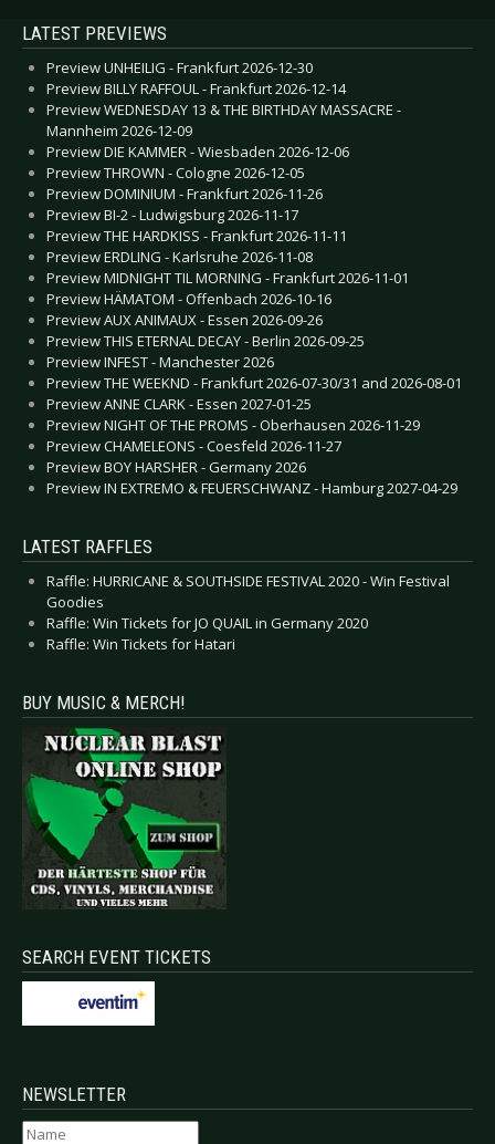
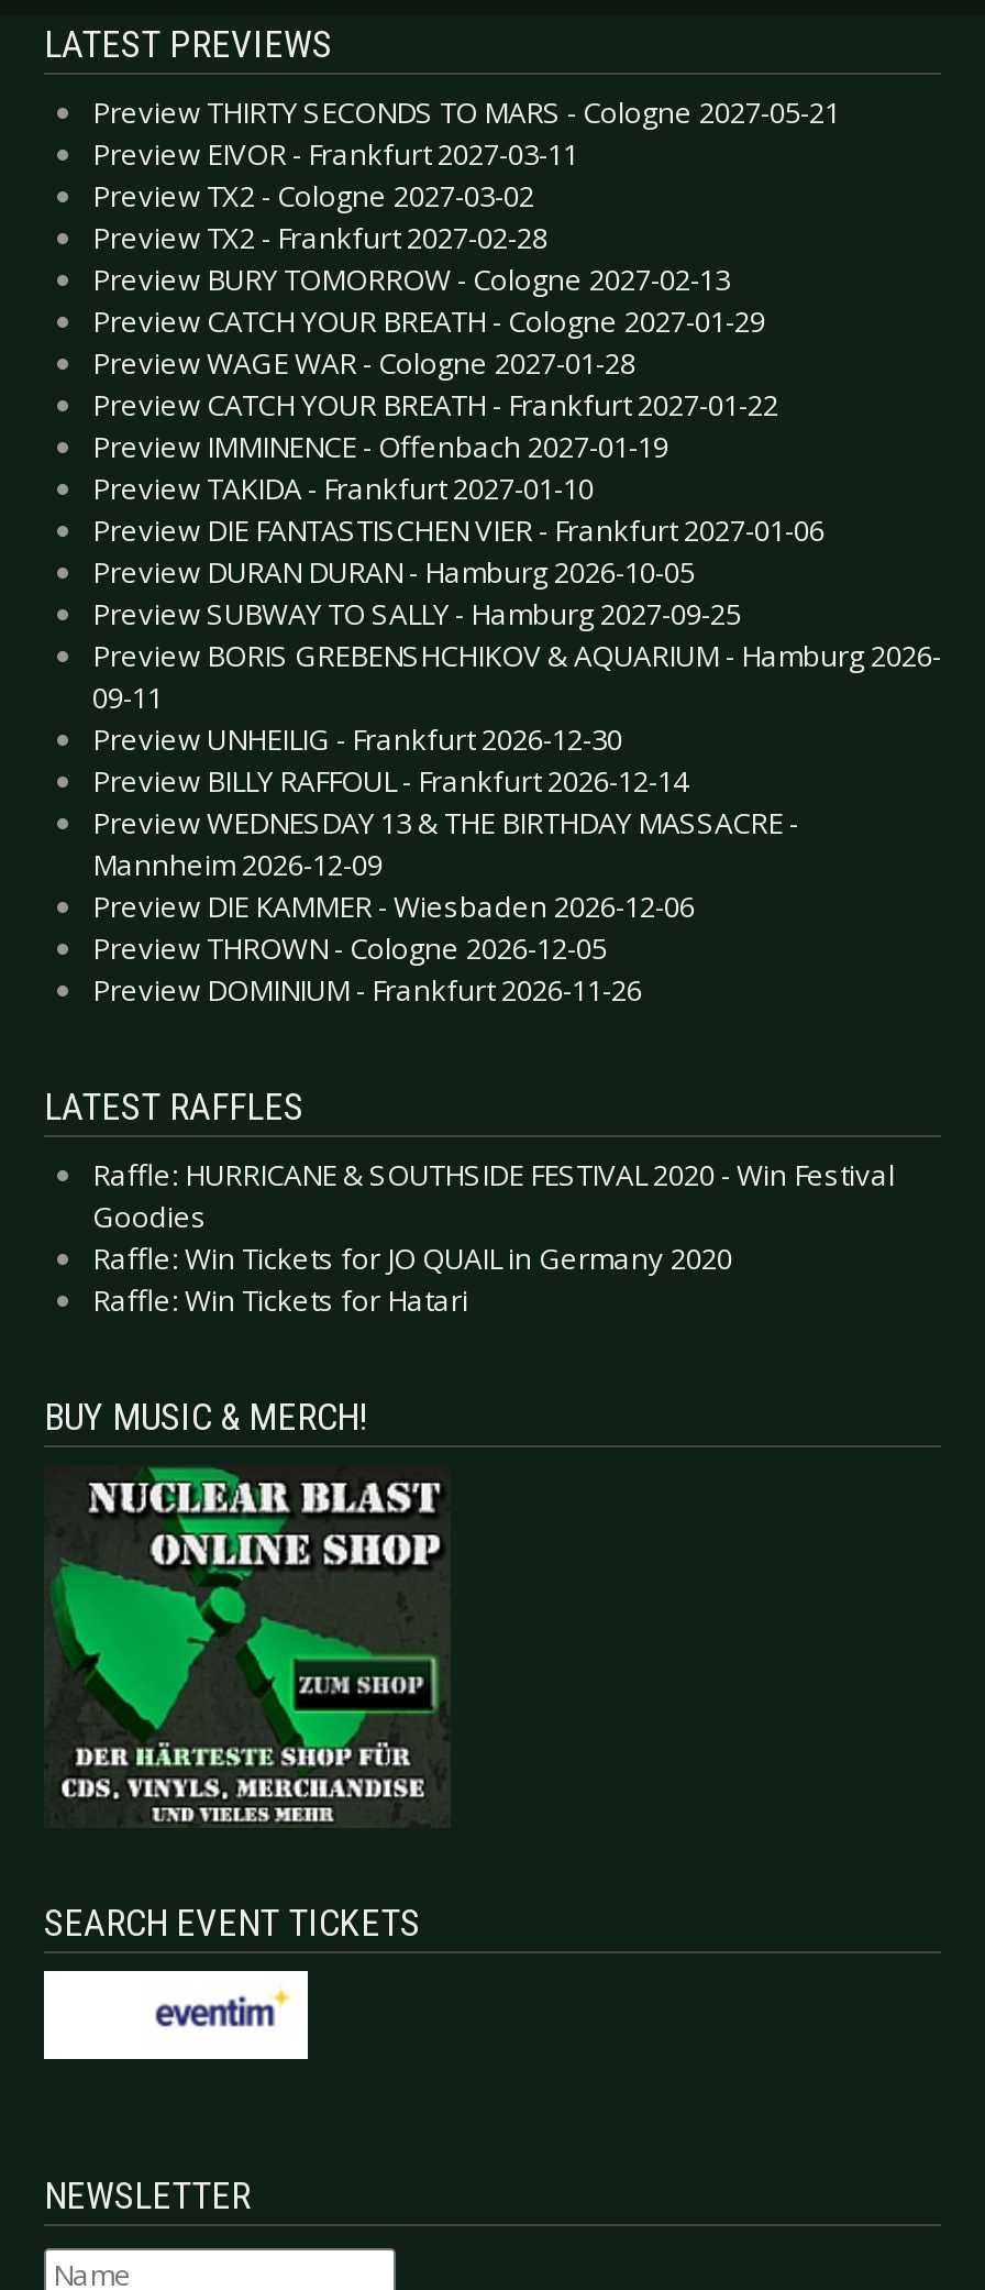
+ Preview THIRTY SECONDS TO MARS - Cologne 2027-05-21
+ Preview EIVOR - Frankfurt 2027-03-11
+ Preview TX2 - Cologne 2027-03-02
+ Preview TX2 - Frankfurt 2027-02-28
+ Preview BURY TOMORROW - Cologne 2027-02-13
+ Preview CATCH YOUR BREATH - Cologne 2027-01-29
+ Preview WAGE WAR - Cologne 2027-01-28
+ Preview CATCH YOUR BREATH - Frankfurt 2027-01-22
+ Preview IMMINENCE - Offenbach 2027-01-19
+ Preview TAKIDA - Frankfurt 2027-01-10
+ Preview DIE FANTASTISCHEN VIER - Frankfurt 2027-01-06
+ Preview DURAN DURAN - Hamburg 2026-10-05
+ Preview SUBWAY TO SALLY - Hamburg 2027-09-25
+ Preview BORIS GREBENSHCHIKOV & AQUARIUM - Hamburg 2026-
+ 09-11

moved down: Preview UNHEILIG - Frankfurt 2026-12-30 | Preview BILLY RAFFOUL - Frankfurt 2026-12-14 | Preview WEDNESDAY 13 & THE BIRTHDAY MASSACRE - | Mannheim 2026-12-09 | Preview DIE KAMMER - Wiesbaden 2026-12-06 | Preview THROWN - Cologne 2026-12-05 | Preview DOMINIUM - Frankfurt 2026-11-26

- Preview BI-2 - Ludwigsburg 2026-11-17
- Preview THE HARDKISS - Frankfurt 2026-11-11
- Preview ERDLING - Karlsruhe 2026-11-08
- Preview MIDNIGHT TIL MORNING - Frankfurt 2026-11-01
- Preview HÄMATOM - Offenbach 2026-10-16
- Preview AUX ANIMAUX - Essen 2026-09-26
- Preview THIS ETERNAL DECAY - Berlin 2026-09-25
- Preview INFEST - Manchester 2026
- Preview THE WEEKND - Frankfurt 2026-07-30/31 and 2026-08-01
- Preview ANNE CLARK - Essen 2027-01-25
- Preview NIGHT OF THE PROMS - Oberhausen 2026-11-29
- Preview CHAMELEONS - Coesfeld 2026-11-27
- Preview BOY HARSHER - Germany 2026
- Preview IN EXTREMO & FEUERSCHWANZ - Hamburg 2027-04-29
